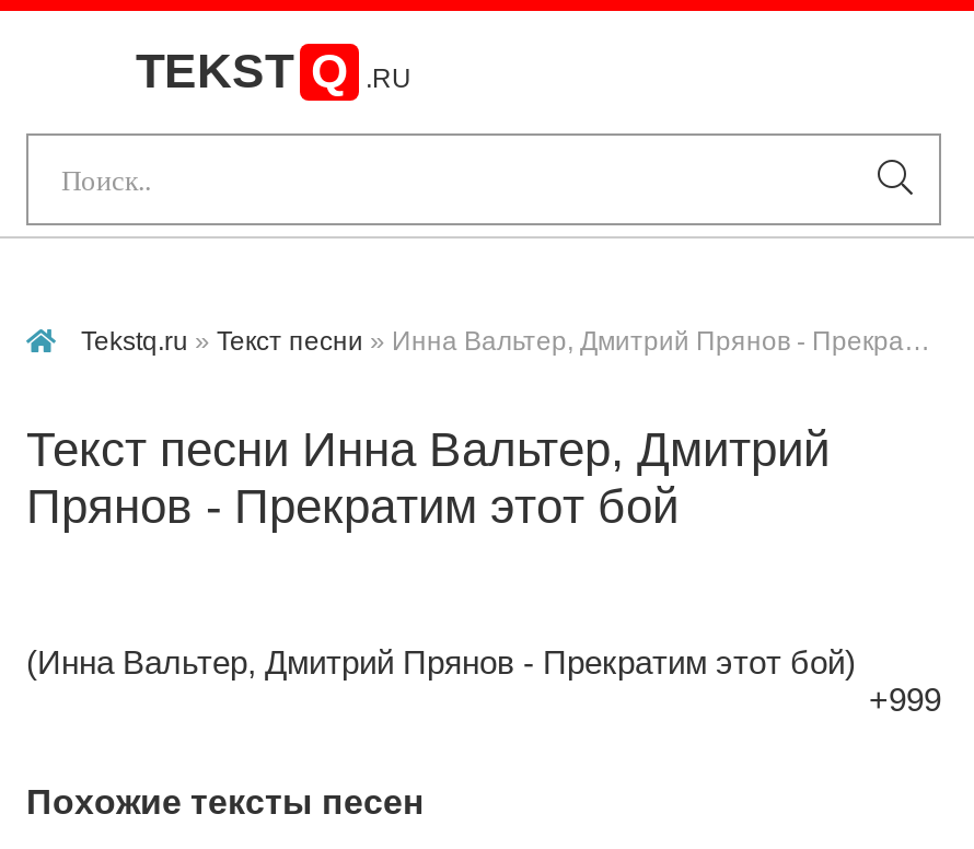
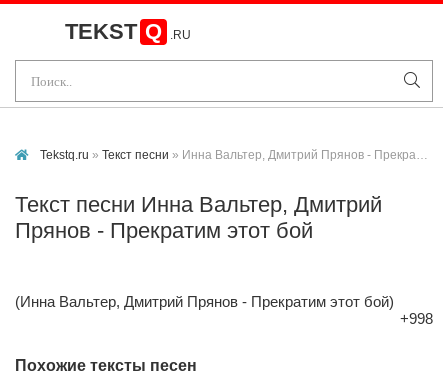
- +999
+ +998
